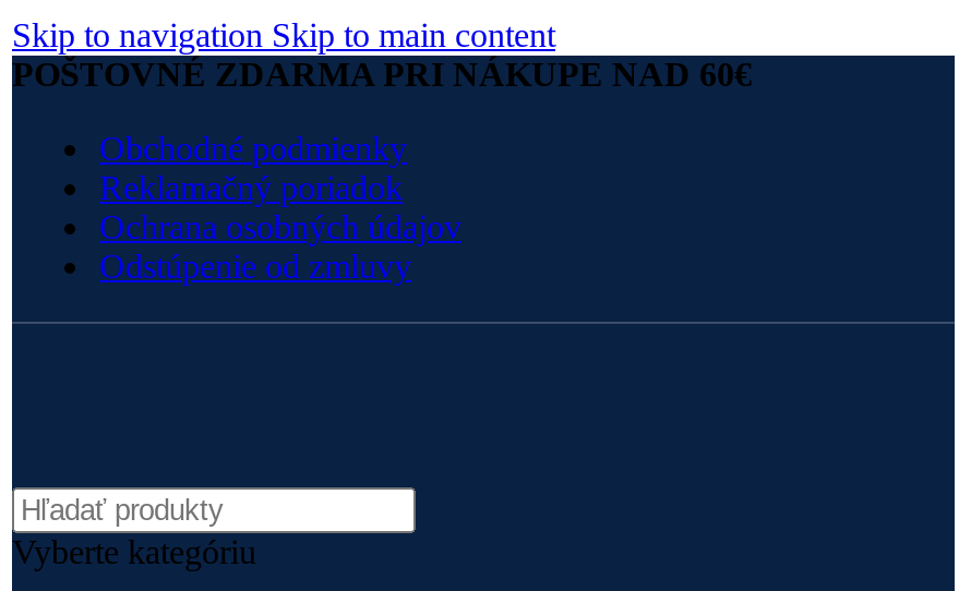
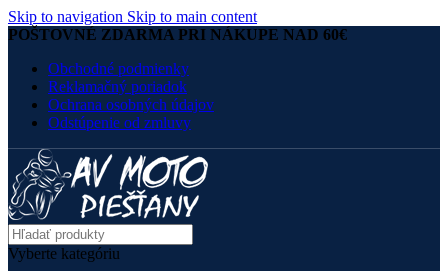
+ [image]
